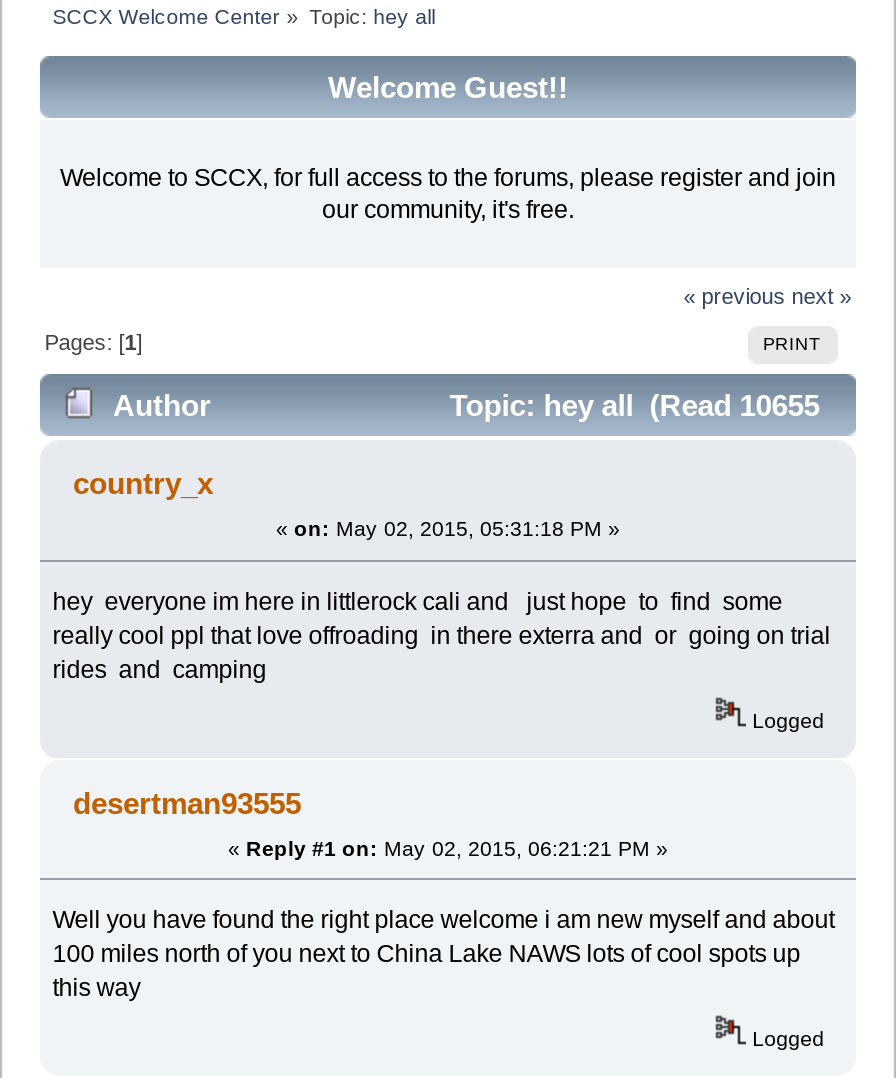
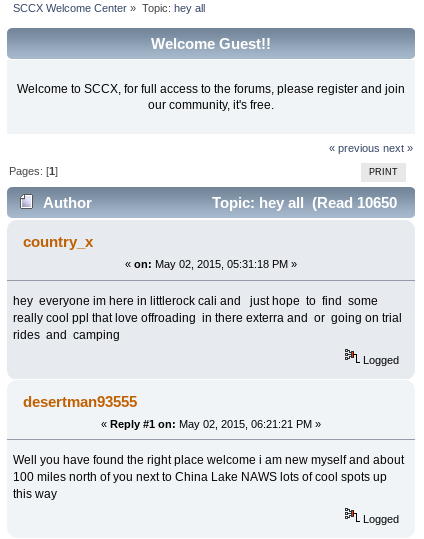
- Topic: hey all (Read 10655
+ Topic: hey all (Read 10650
